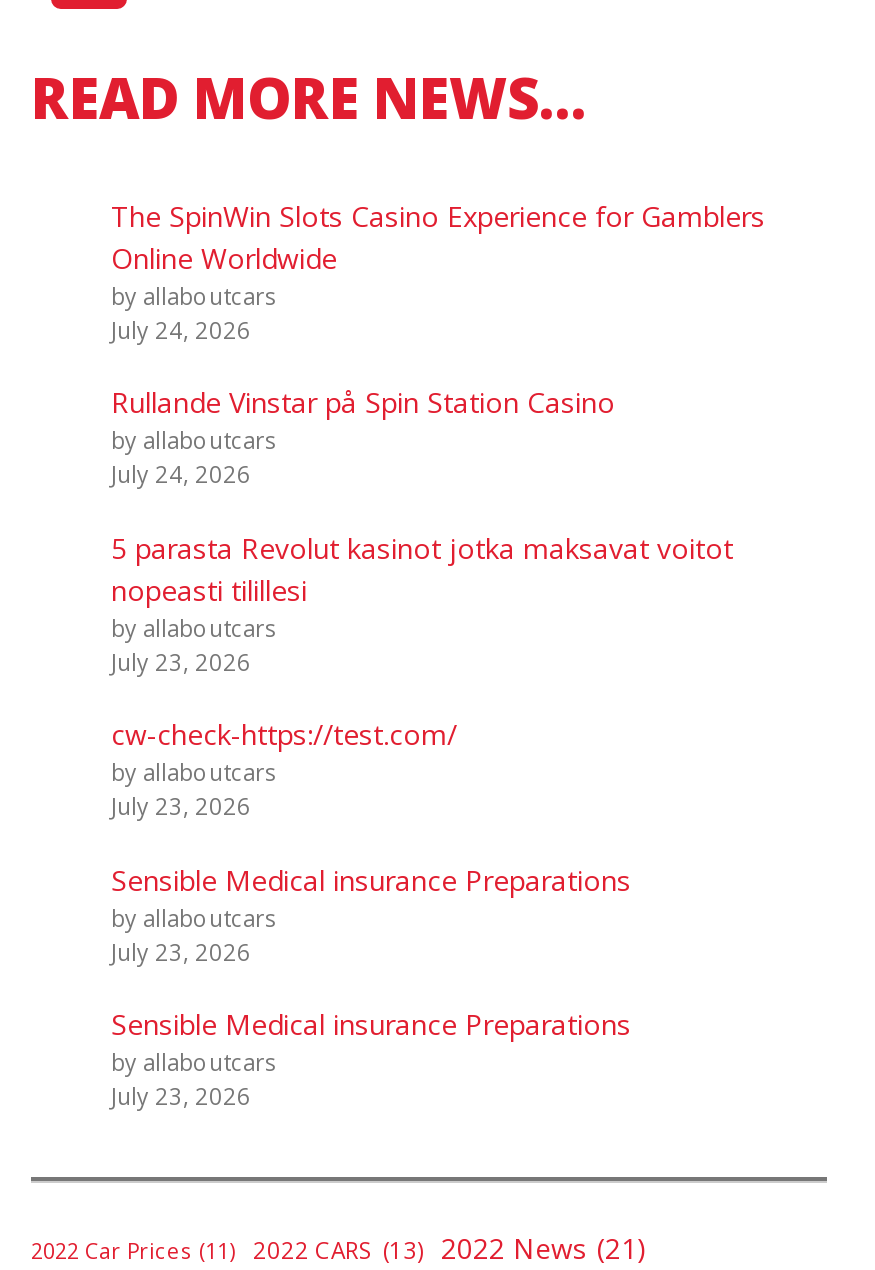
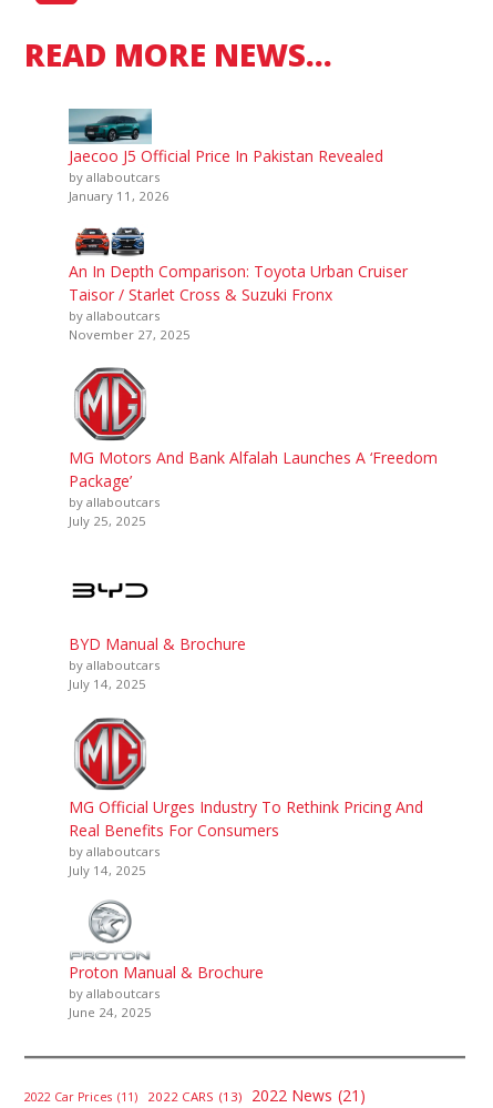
- The SpinWin Slots Casino Experience for Gamblers
- Online Worldwide
+ Jaecoo J5 Official Price In Pakistan Revealed

- July 24, 2026
+ January 11, 2026

- Rullande Vinstar på Spin Station Casino
+ An In Depth Comparison: Toyota Urban Cruiser
+ Taisor / Starlet Cross & Suzuki Fronx

- July 24, 2026
+ November 27, 2025

- 5 parasta Revolut kasinot jotka maksavat voitot
- nopeasti tilillesi
+ MG Motors And Bank Alfalah Launches A ‘Freedom
+ Package’

- July 23, 2026
+ July 25, 2025

- cw-check-https://test.com/
+ BYD Manual & Brochure

- July 23, 2026
+ July 14, 2025

- Sensible Medical insurance Preparations
+ MG Official Urges Industry To Rethink Pricing And
+ Real Benefits For Consumers

- July 23, 2026
+ July 14, 2025

- Sensible Medical insurance Preparations
+ Proton Manual & Brochure

- July 23, 2026
+ June 24, 2025
